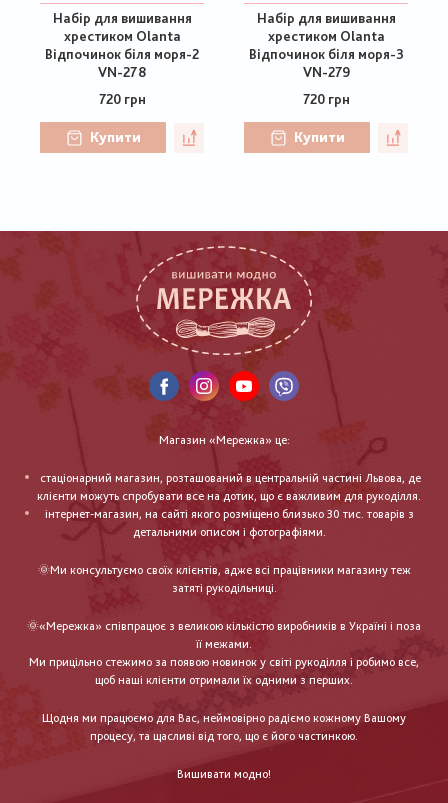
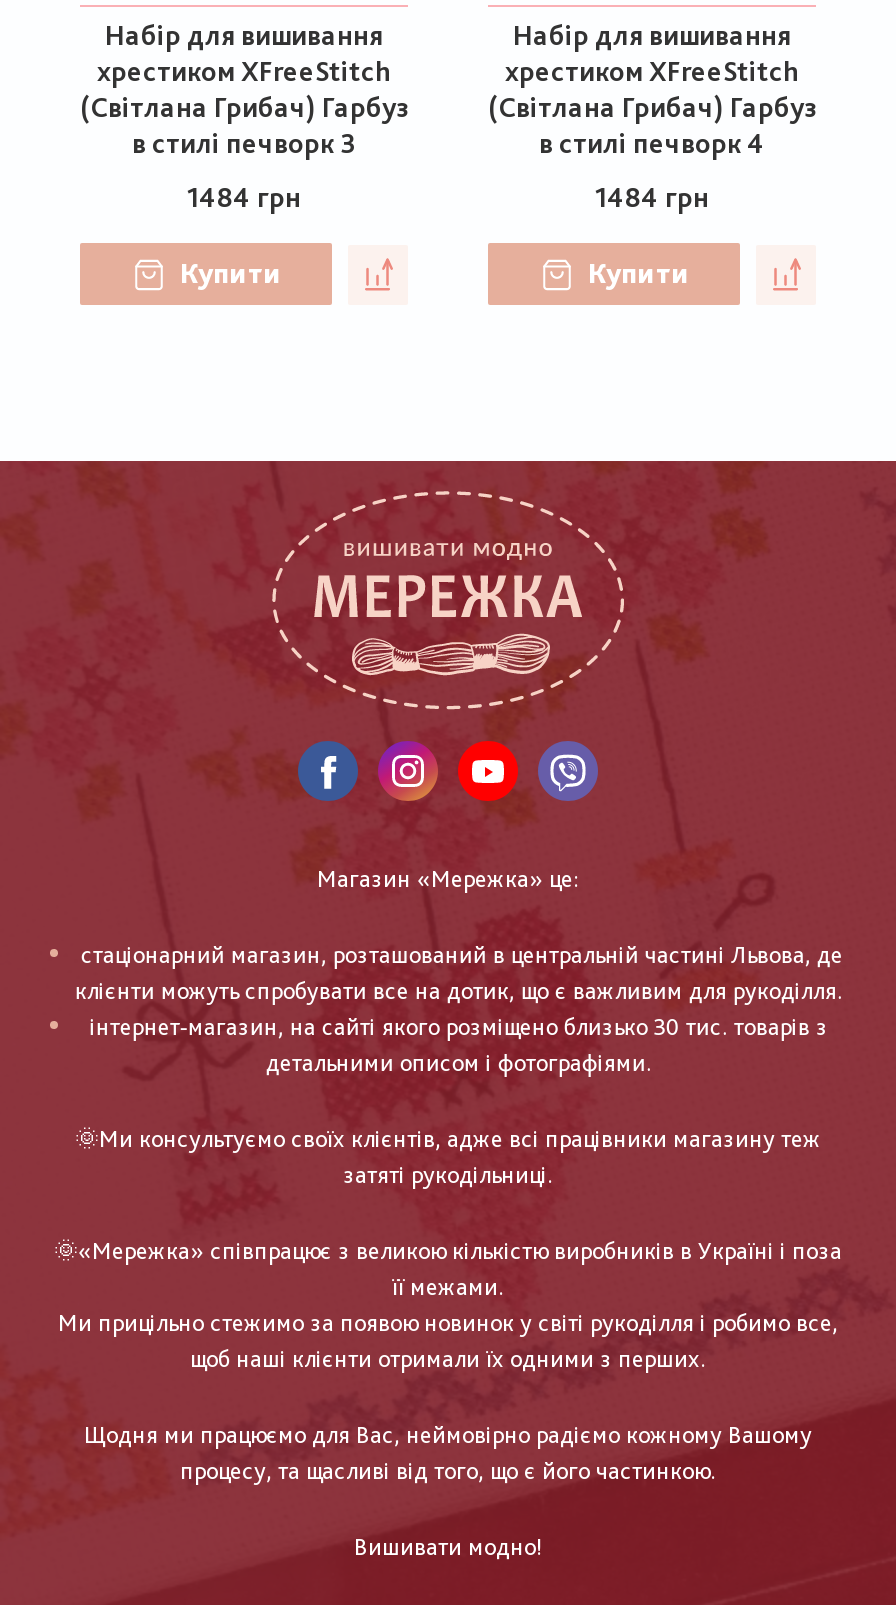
- хрестиком Olanta
- Відпочинок біля моря-2
- VN-278
+ хрестиком XFreeStitch
+ (Світлана Грибач) Гарбуз
+ в стилі печворк 3

- хрестиком Olanta
- Відпочинок біля моря-3
- VN-279
+ хрестиком XFreeStitch
+ (Світлана Грибач) Гарбуз
+ в стилі печворк 4

- 720 грн
+ 1484 грн

- 720 грн
+ 1484 грн
